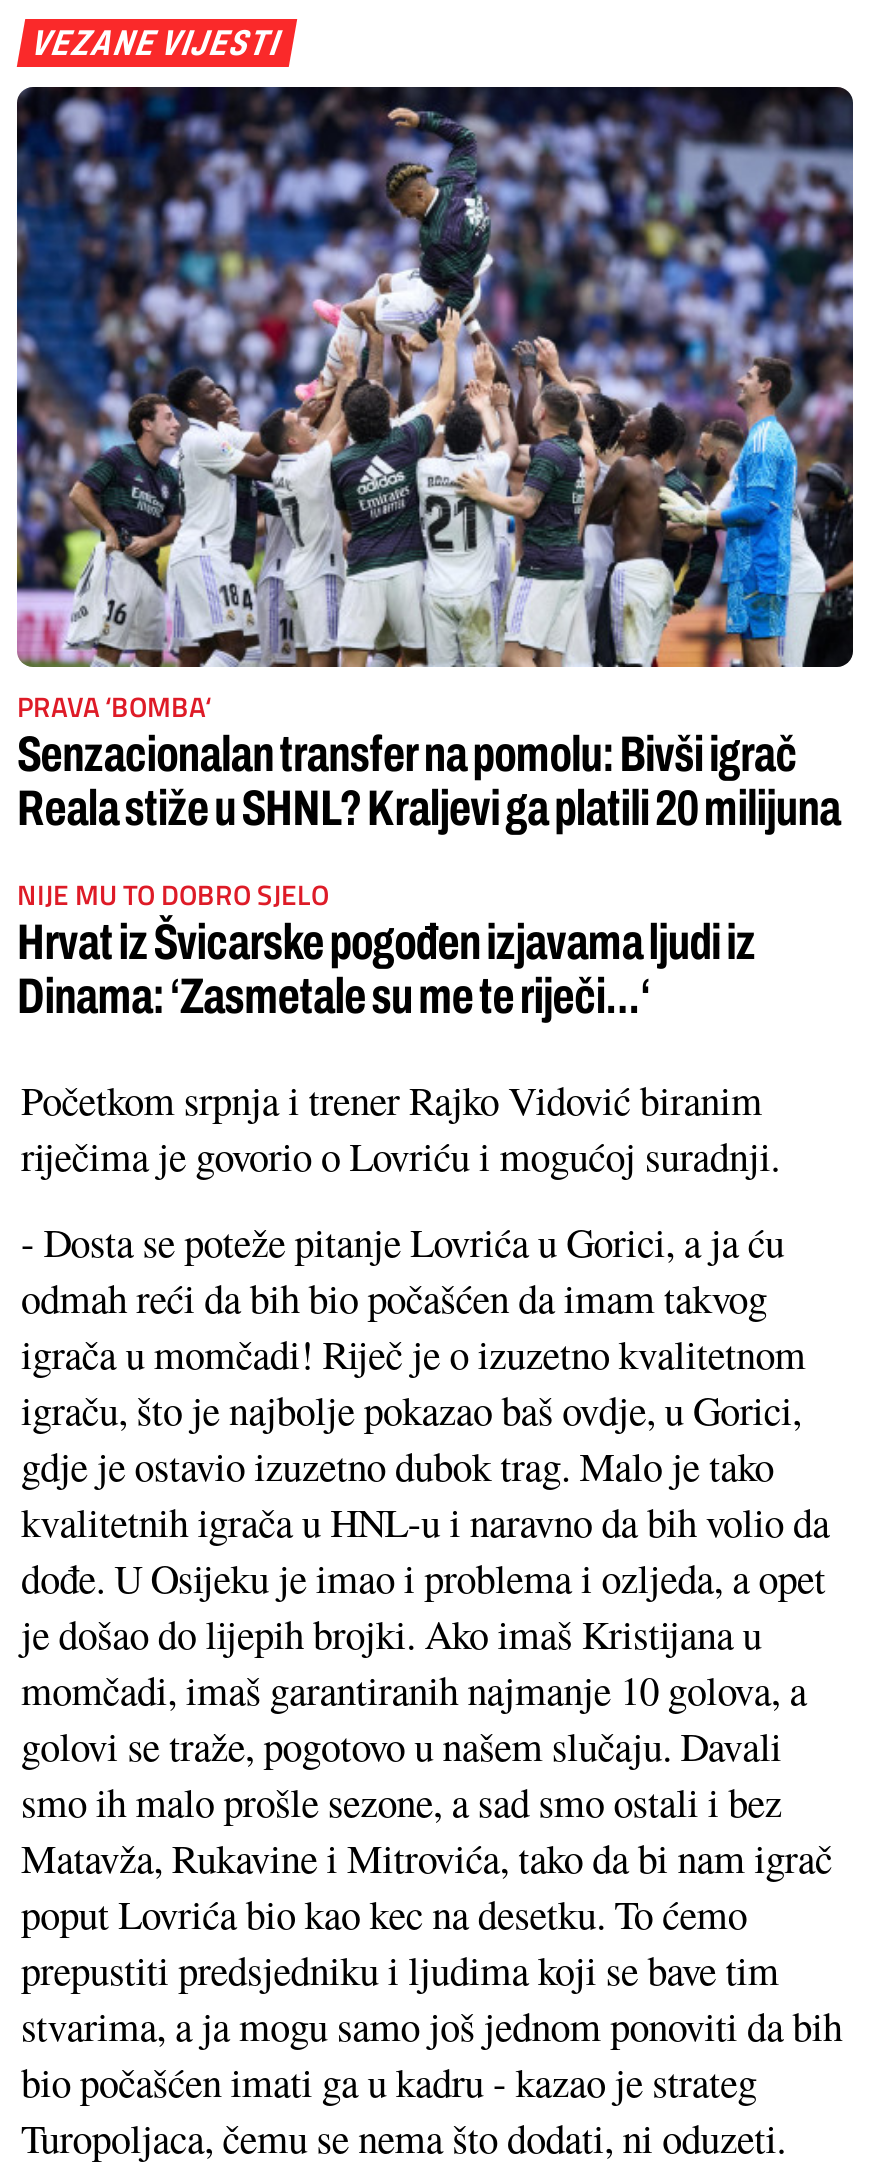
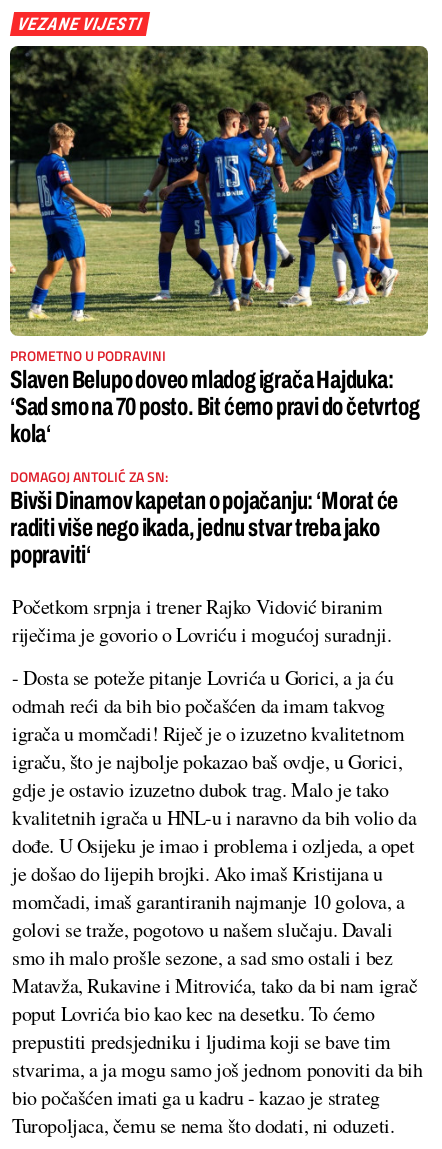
- [image]
- PRAVA ‘BOMBA‘
- Senzacionalan transfer na pomolu: Bivši igrač
- Reala stiže u SHNL? Kraljevi ga platili 20 milijuna
+ [image]
+ PROMETNO U PODRAVINI
+ Slaven Belupo doveo mladog igrača Hajduka:
+ ‘Sad smo na 70 posto. Bit ćemo pravi do četvrtog
+ kola‘

- NIJE MU TO DOBRO SJELO
- Hrvat iz Švicarske pogođen izjavama ljudi iz
- Dinama: ‘Zasmetale su me te riječi...‘
+ DOMAGOJ ANTOLIĆ ZA SN:
+ Bivši Dinamov kapetan o pojačanju: ‘Morat će
+ raditi više nego ikada, jednu stvar treba jako
+ popraviti‘
